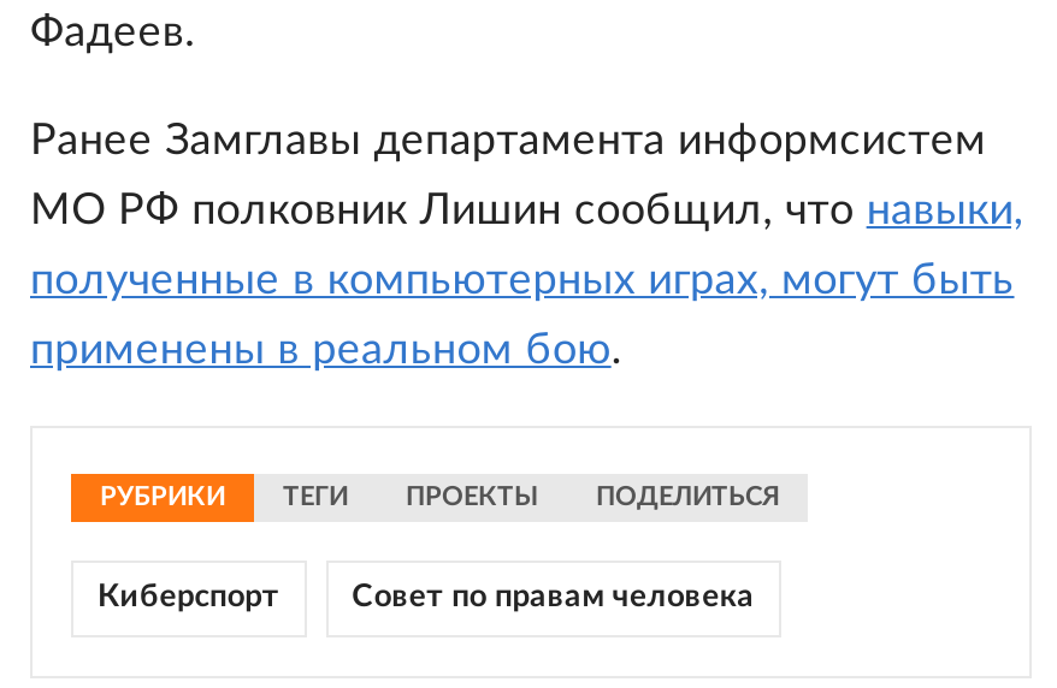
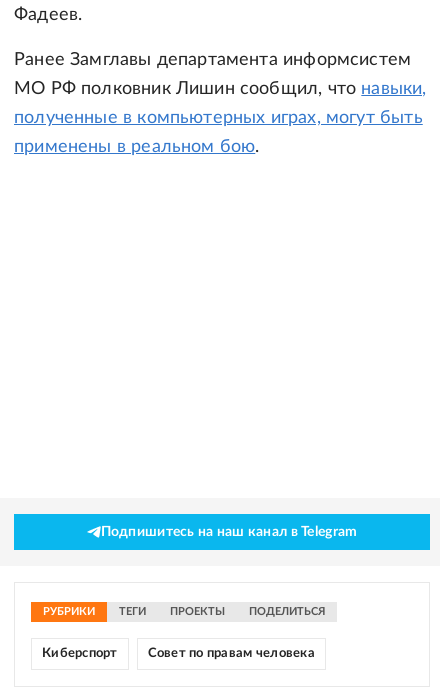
+ Подпишитесь на наш канал в Telegram
